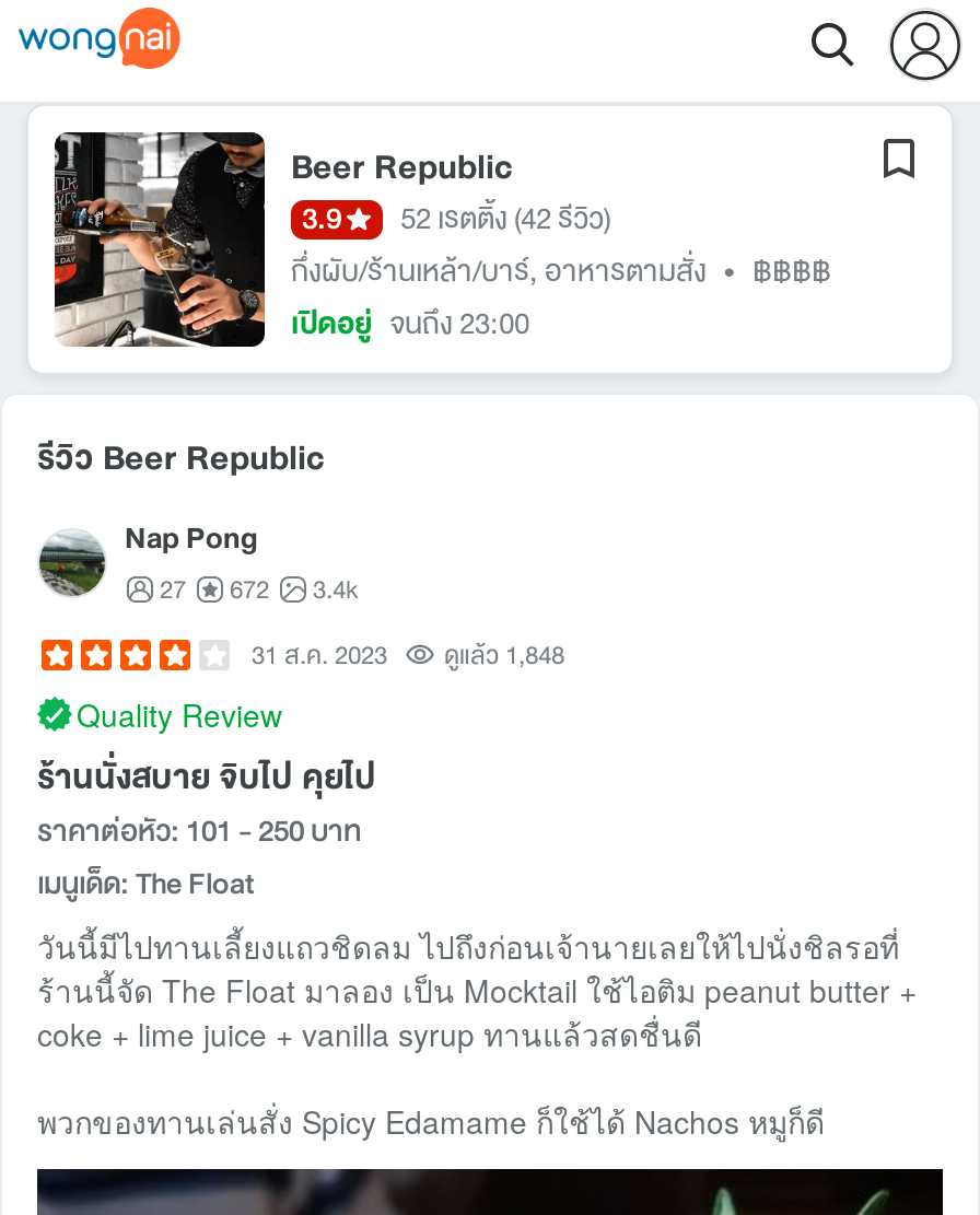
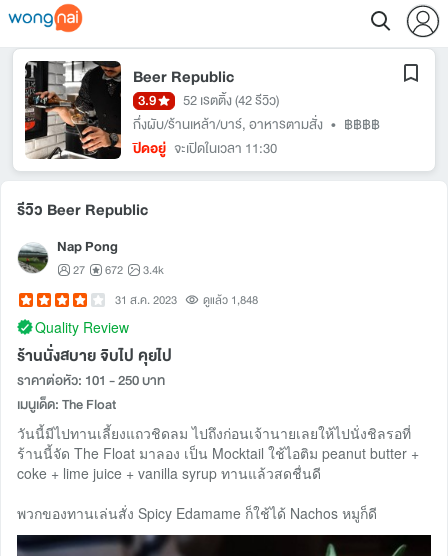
- เปิดอยู่ จนถึง 23:00
+ ปิดอยู่ จะเปิดในเวลา 11:30
